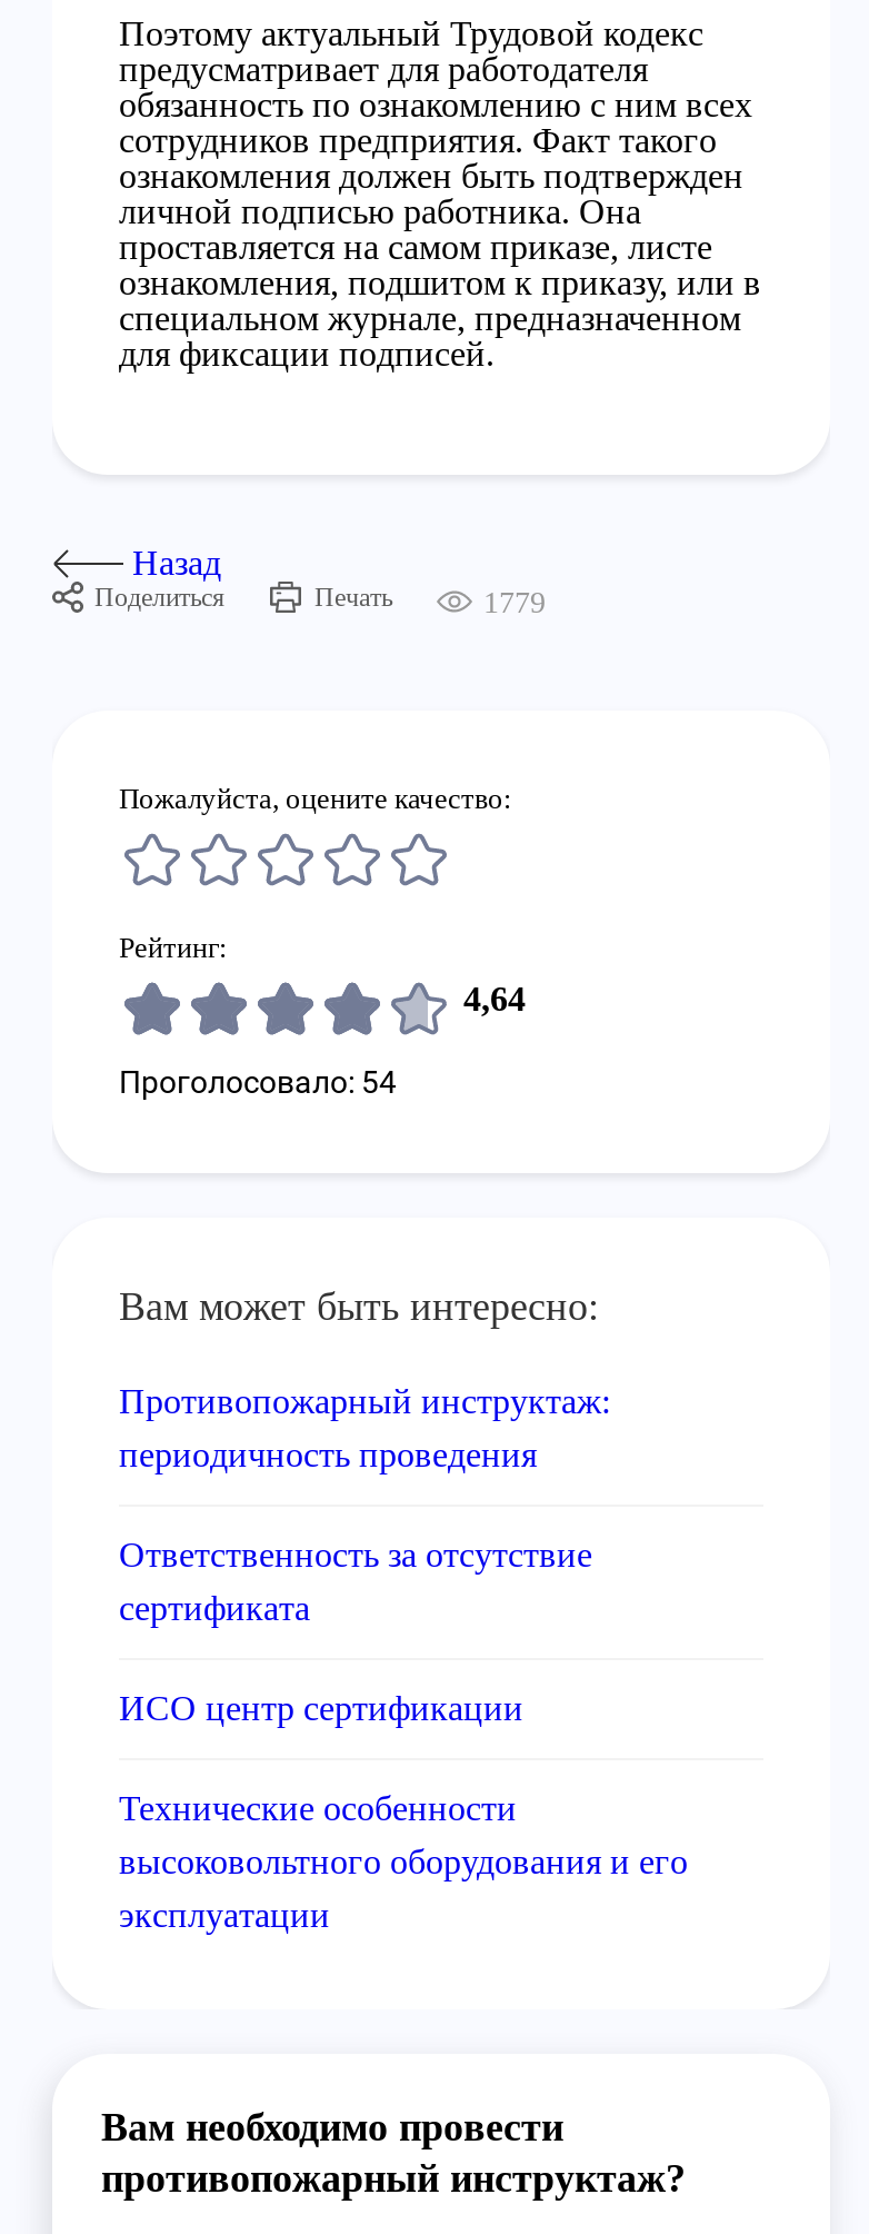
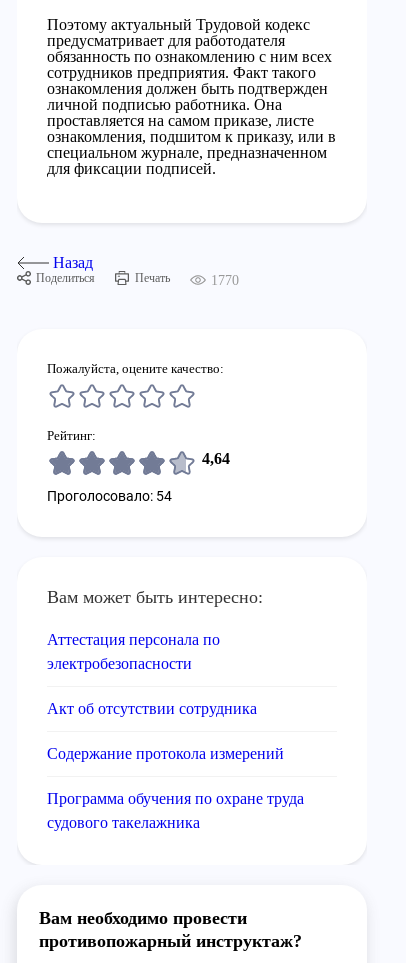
- 1779
+ 1770

- Противопожарный инструктаж:
- периодичность проведения
+ Аттестация персонала по
+ электробезопасности

- Ответственность за отсутствие
- сертификата
+ Акт об отсутствии сотрудника

- ИСО центр сертификации
+ Содержание протокола измерений

- Технические особенности
- высоковольтного оборудования и его
- эксплуатации
+ Программа обучения по охране труда
+ судового такелажника
